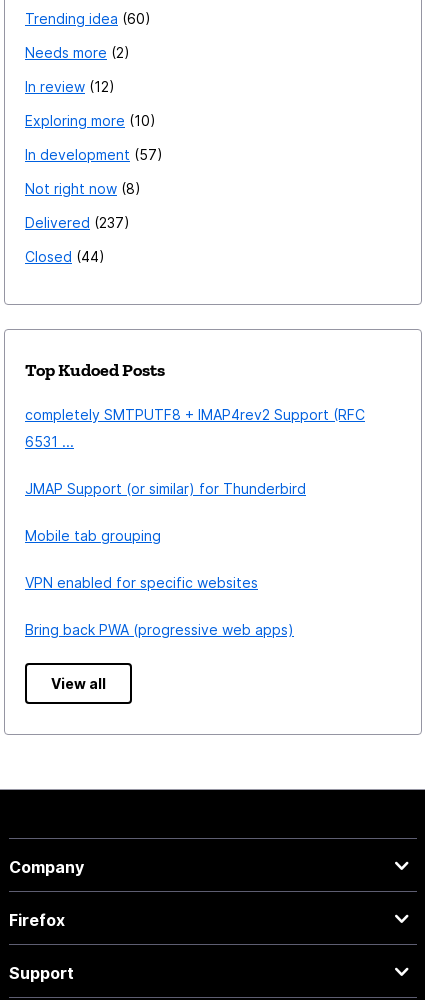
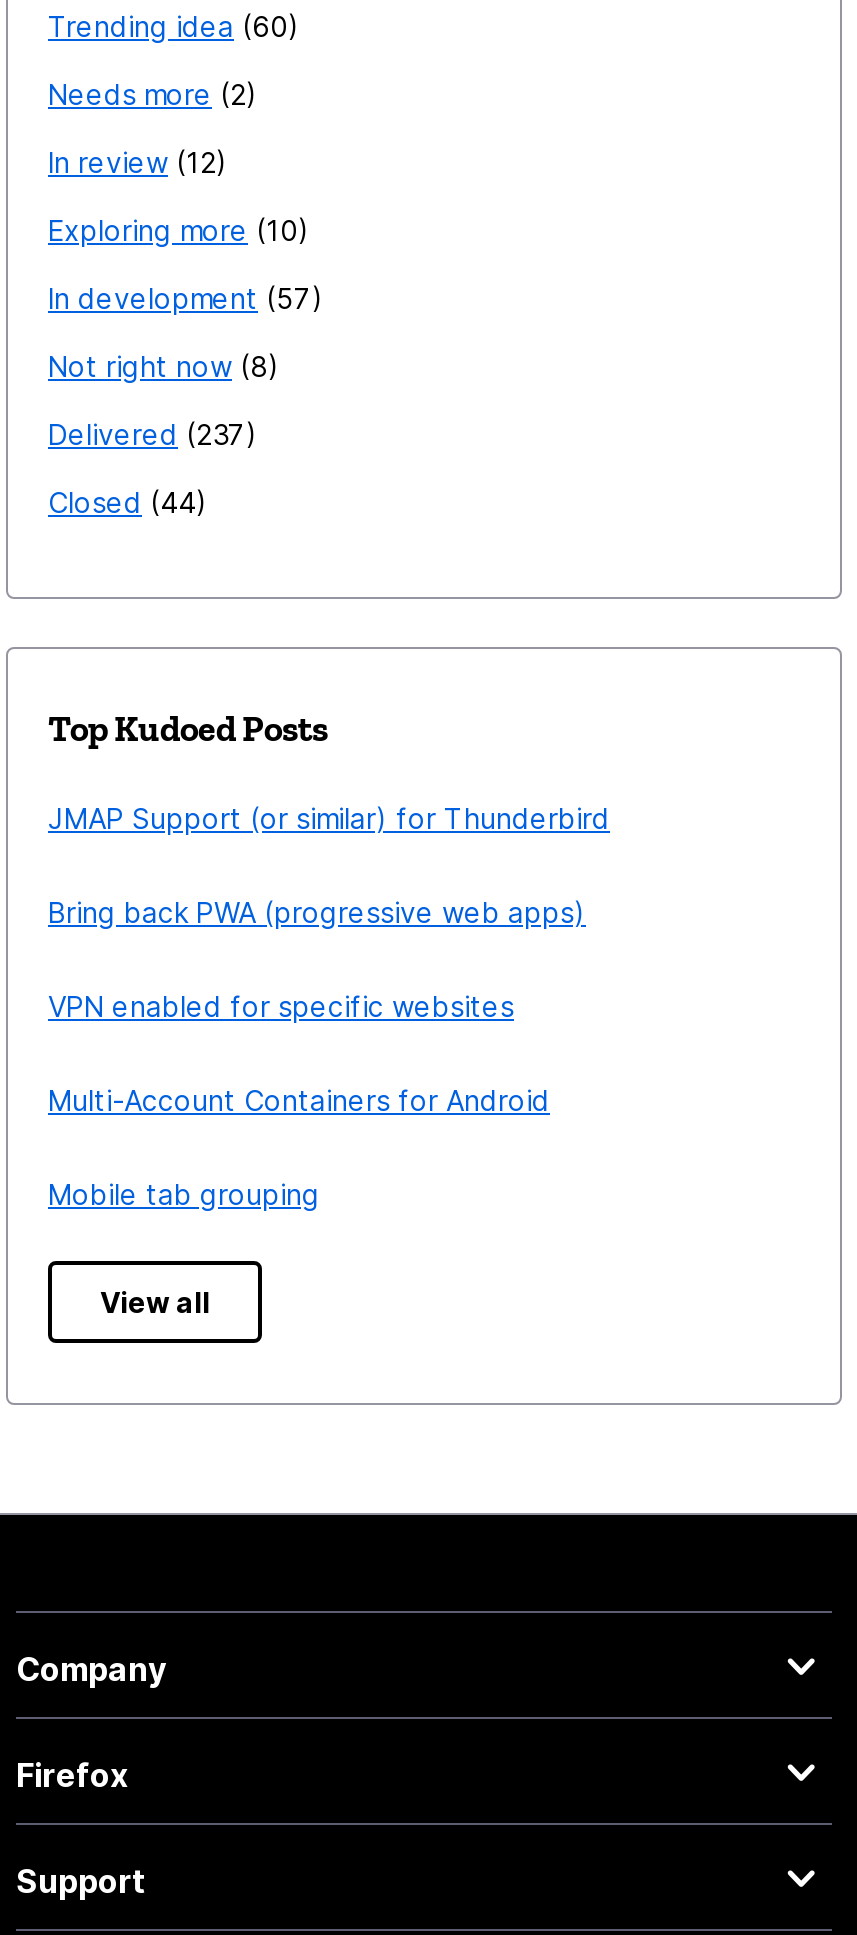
- completely SMTPUTF8 + IMAP4rev2 Support (RFC
- 6531 ...

moved up: JMAP Support (or similar) for Thunderbird

+ Multi-Account Containers for Android

moved down: Mobile tab grouping

moved up: VPN enabled for specific websites | Bring back PWA (progressive web apps)
